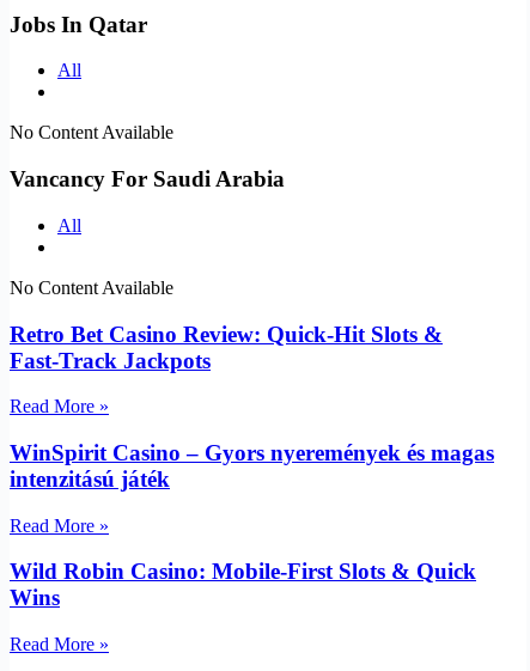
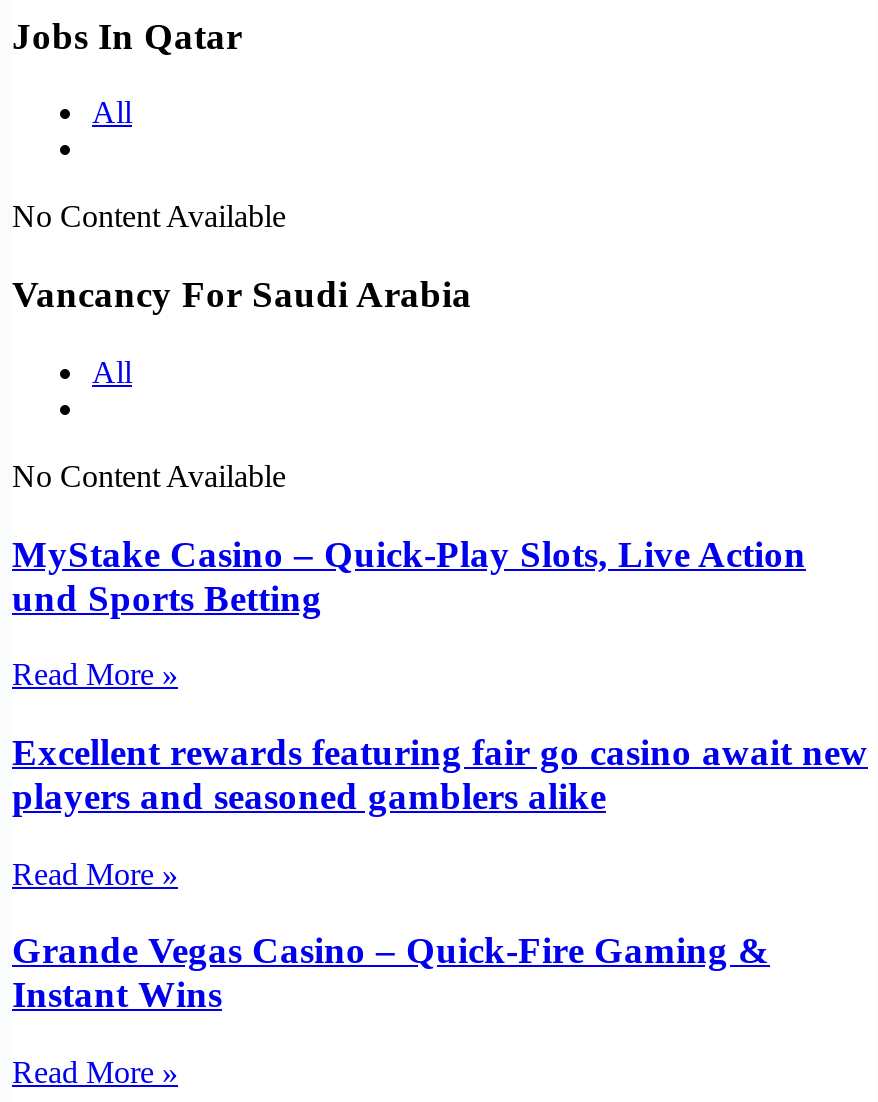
- Retro Bet Casino Review: Quick‑Hit Slots &
- Fast‑Track Jackpots
+ MyStake Casino – Quick‑Play Slots, Live Action
+ und Sports Betting

- WinSpirit Casino – Gyors nyeremények és magas
- intenzitású játék
+ Excellent rewards featuring fair go casino await new
+ players and seasoned gamblers alike

- Wild Robin Casino: Mobile‑First Slots & Quick
- Wins
+ Grande Vegas Casino – Quick‑Fire Gaming &
+ Instant Wins
